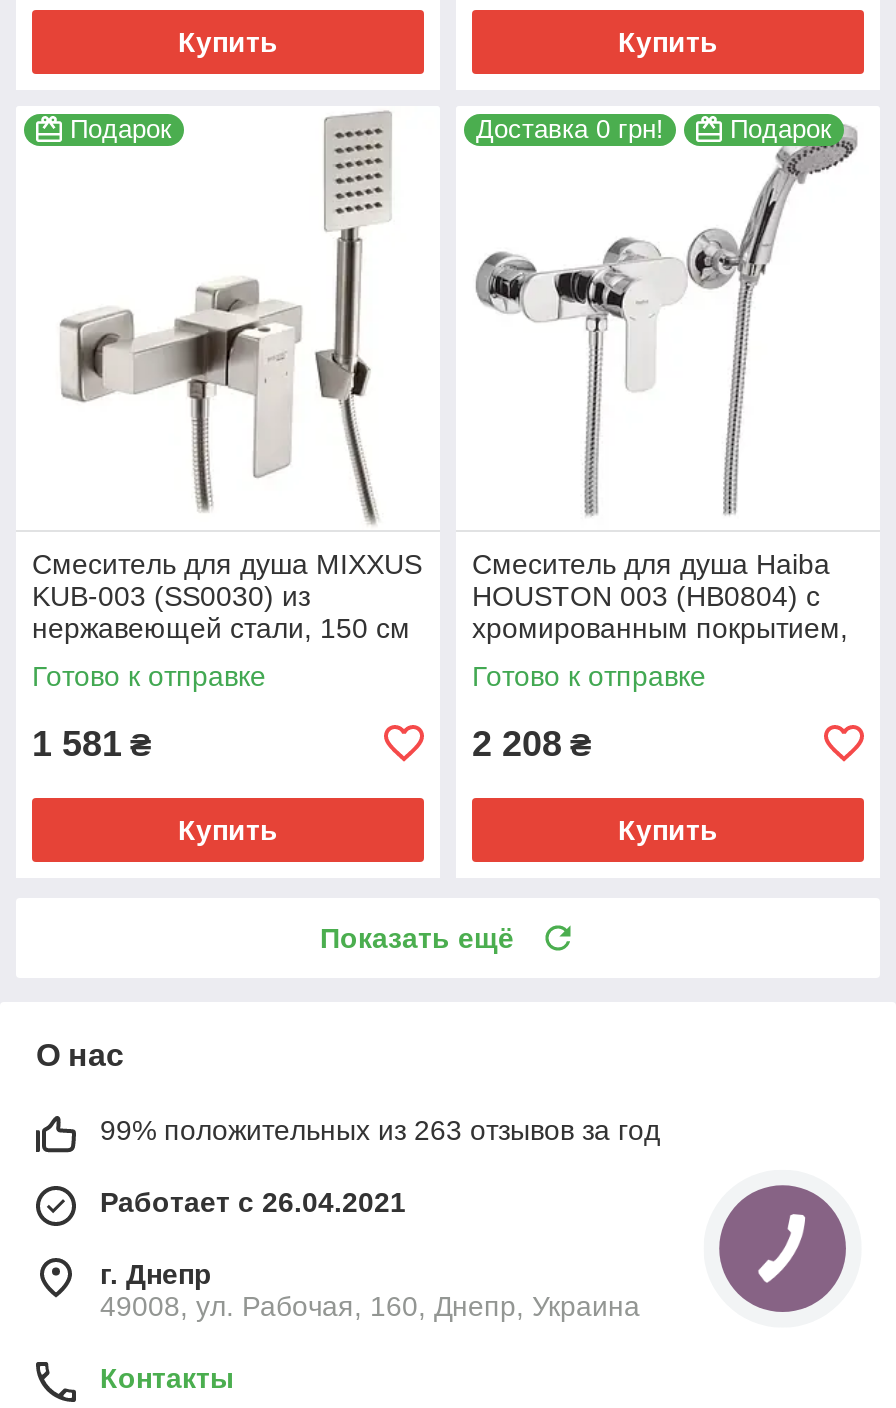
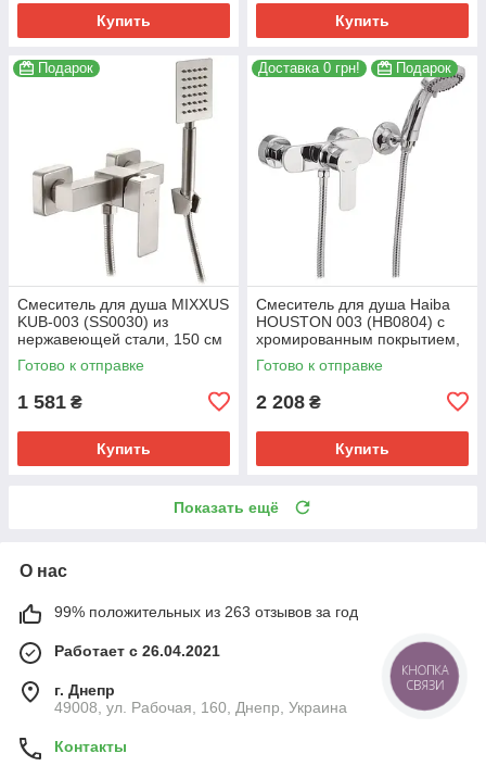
+ КНОПКА
+ СВЯЗИ
